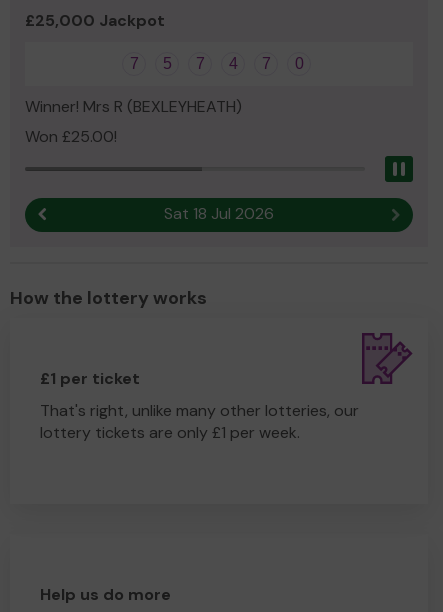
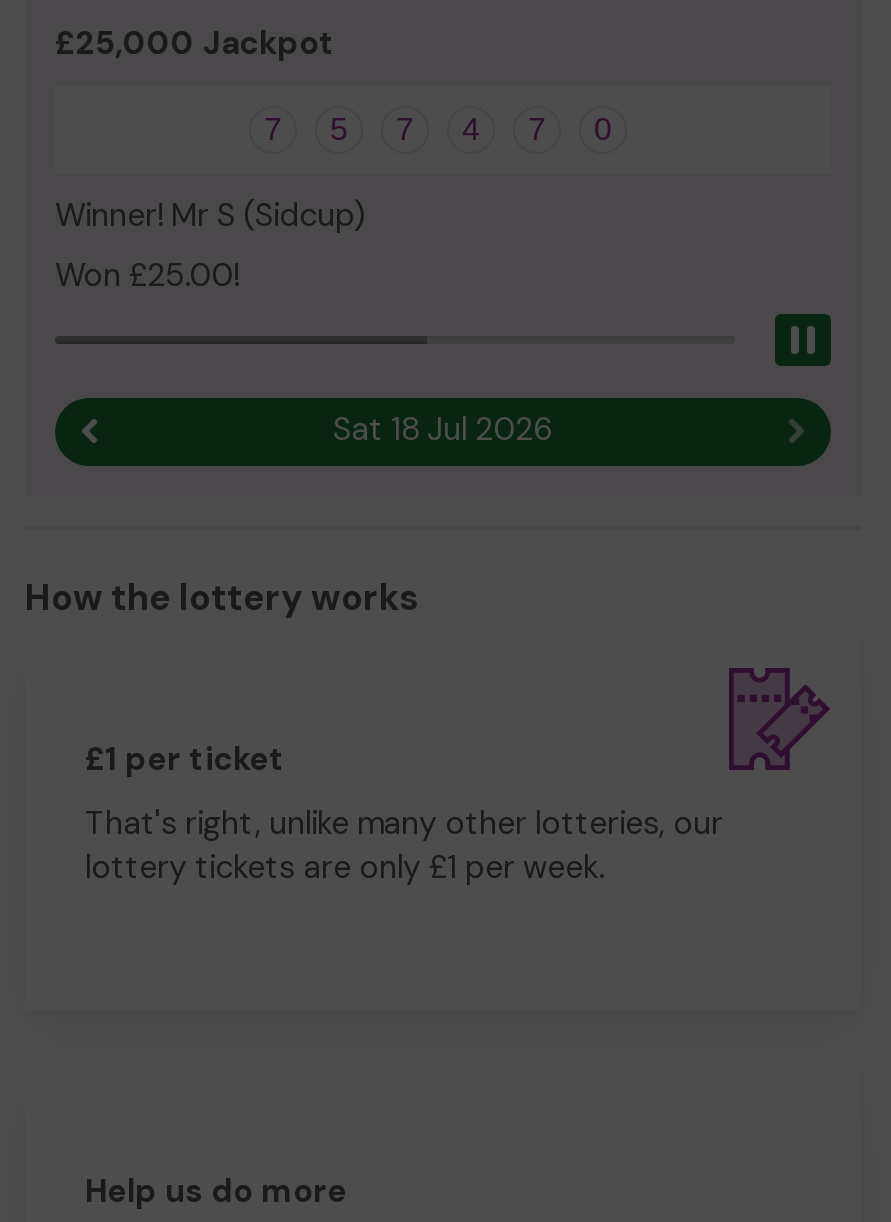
- Winner! Mrs R (BEXLEYHEATH)
+ Winner! Mr S (Sidcup)
